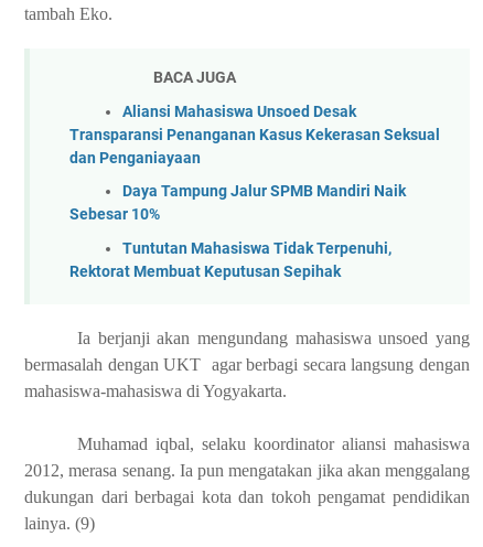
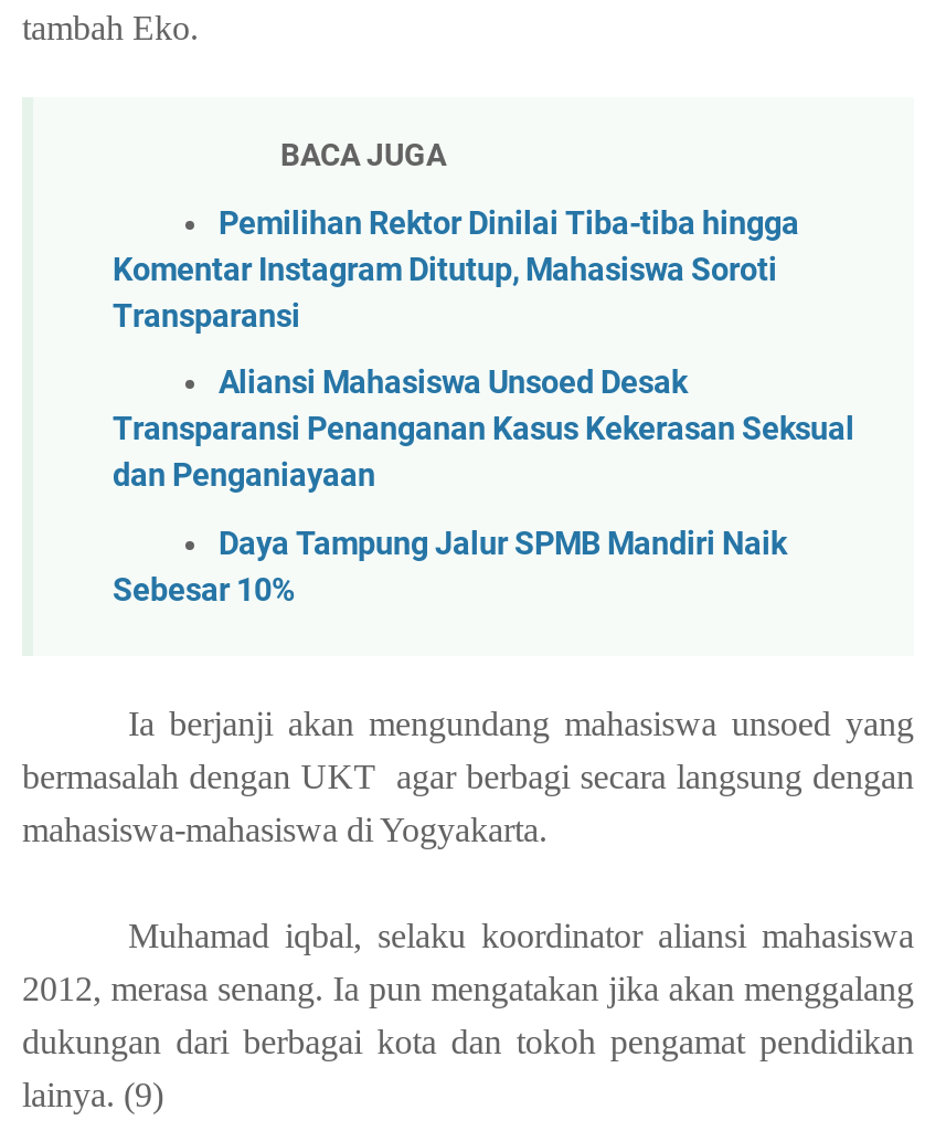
+ Pemilihan Rektor Dinilai Tiba-tiba hingga
+ Komentar Instagram Ditutup, Mahasiswa Soroti
+ Transparansi

moved down: Aliansi Mahasiswa Unsoed Desak | Transparansi Penanganan Kasus Kekerasan Seksual | dan Penganiayaan | Daya Tampung Jalur SPMB Mandiri Naik | Sebesar 10%

- Tuntutan Mahasiswa Tidak Terpenuhi,
- Rektorat Membuat Keputusan Sepihak
